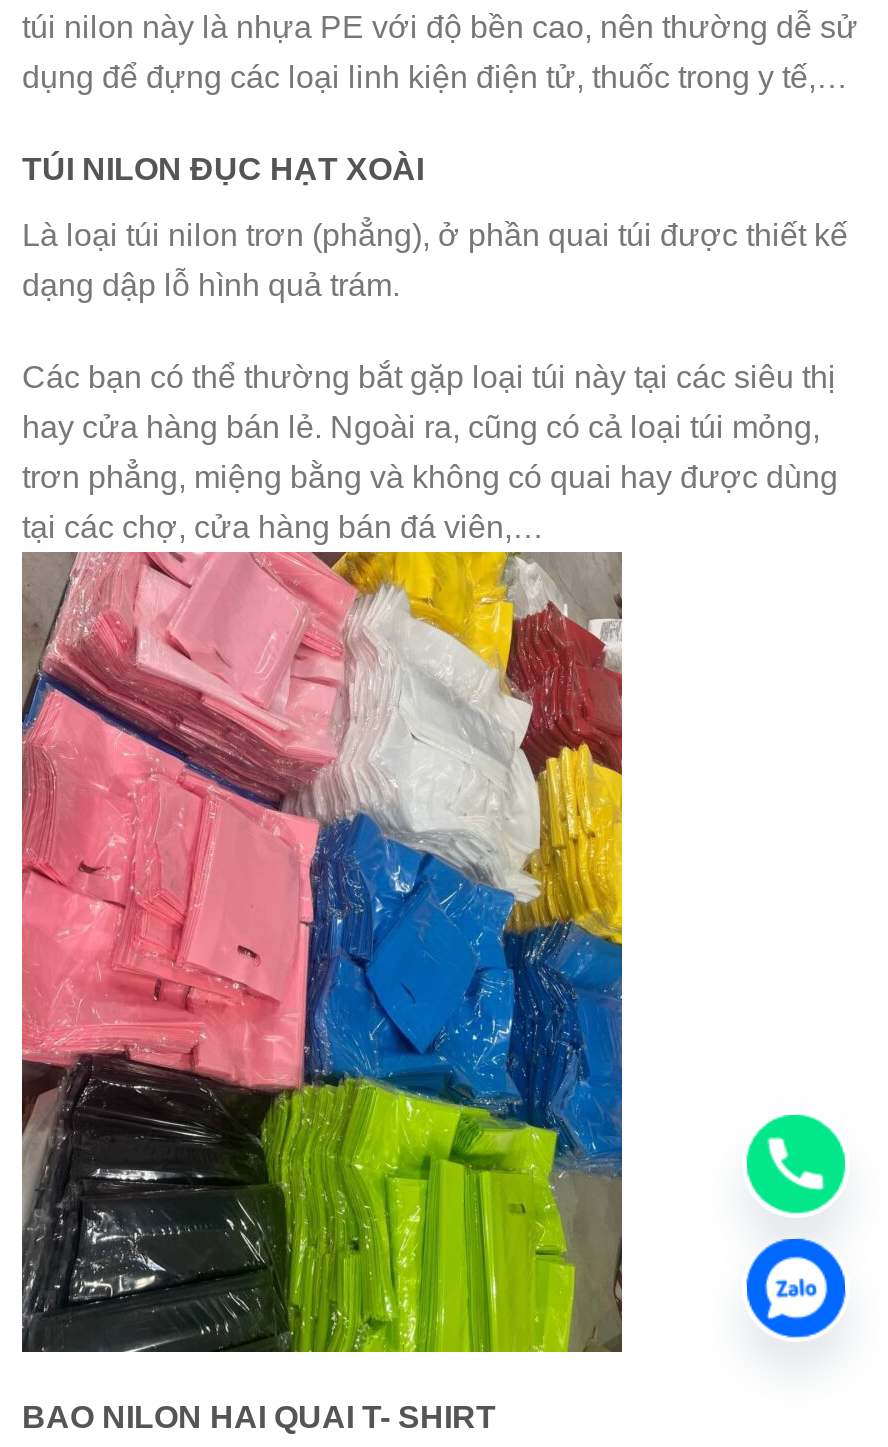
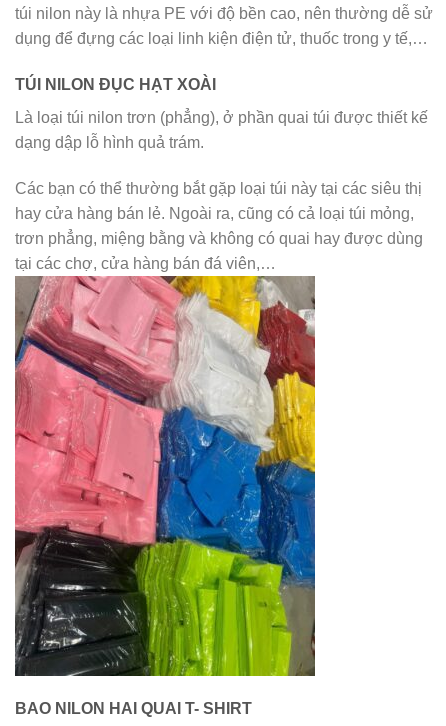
- [image]

- [image]
